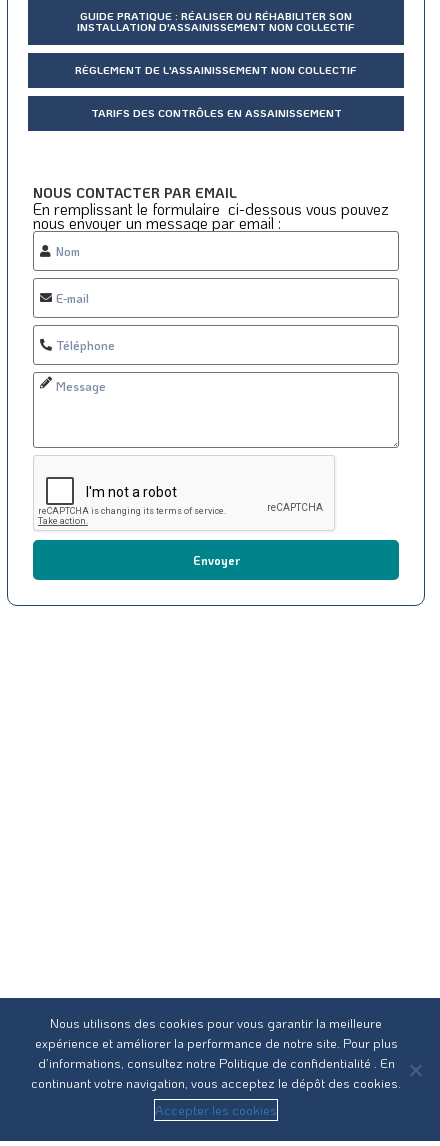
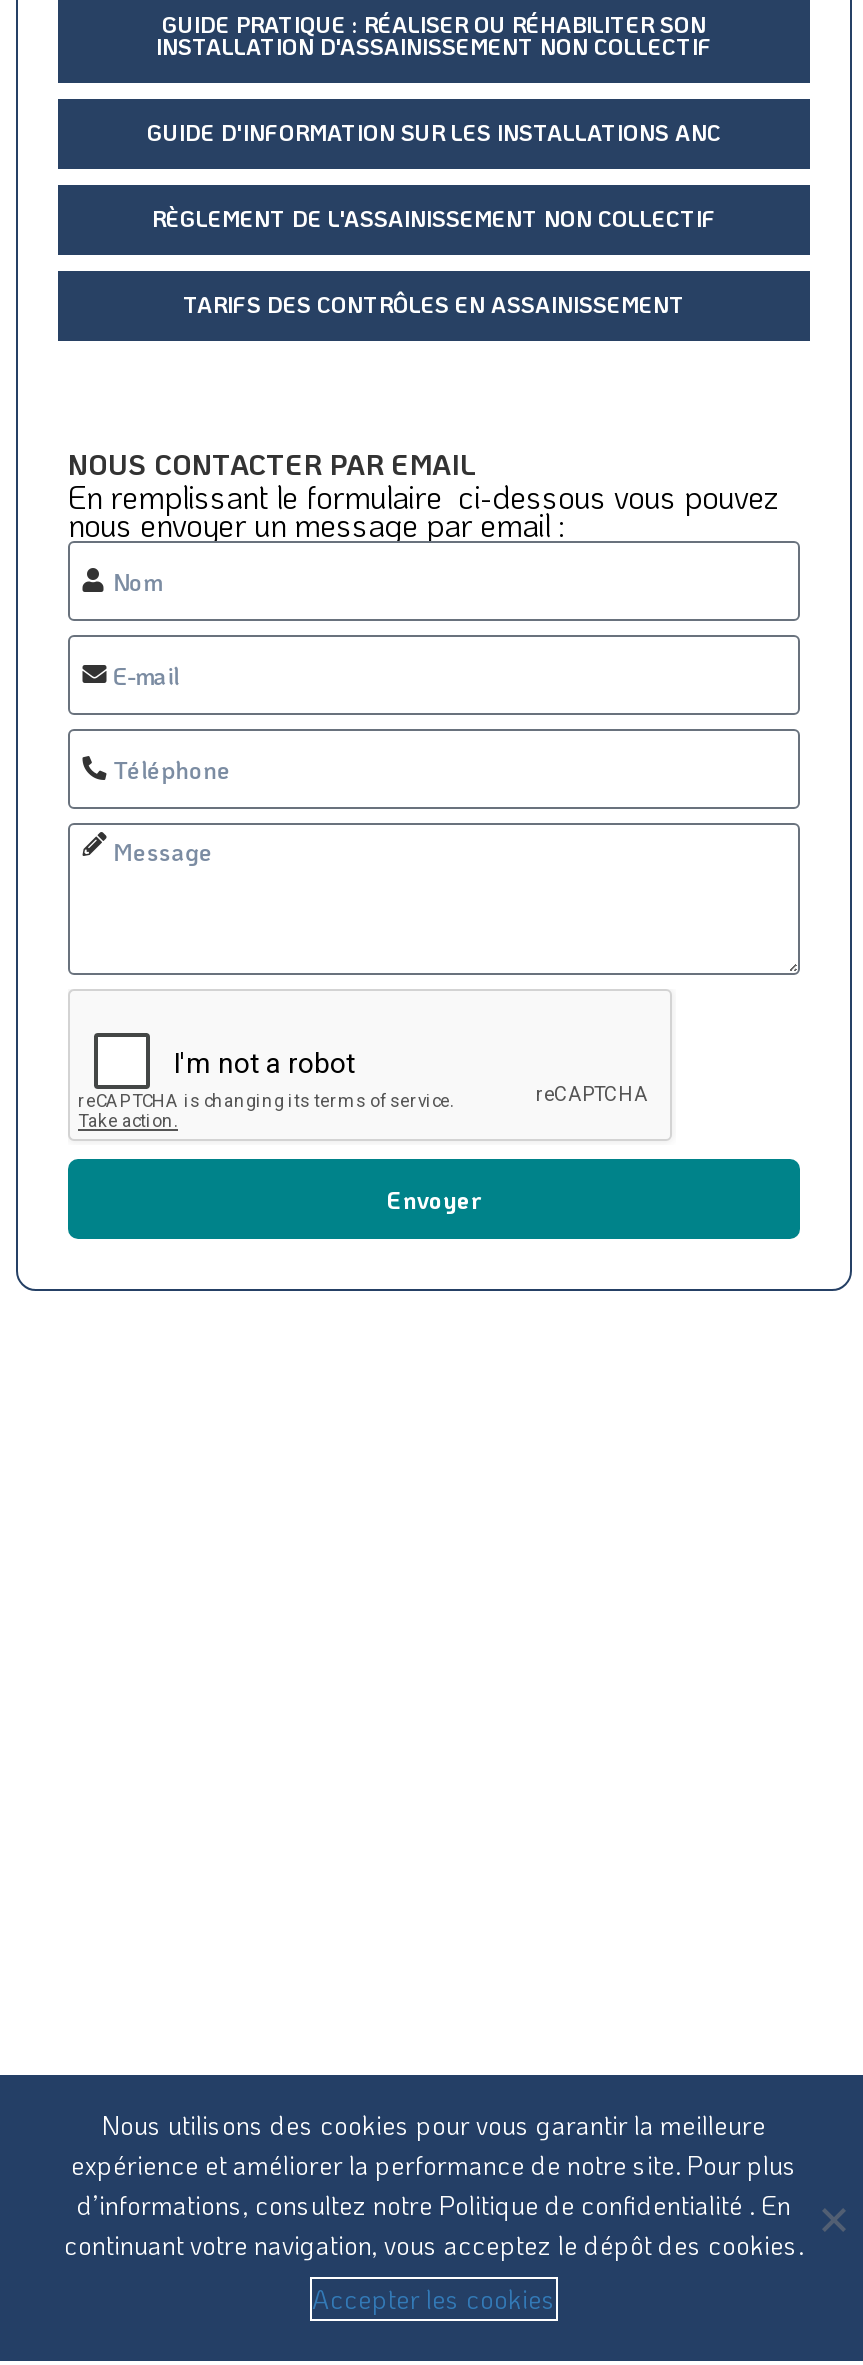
+ GUIDE D'INFORMATION SUR LES INSTALLATIONS ANC
